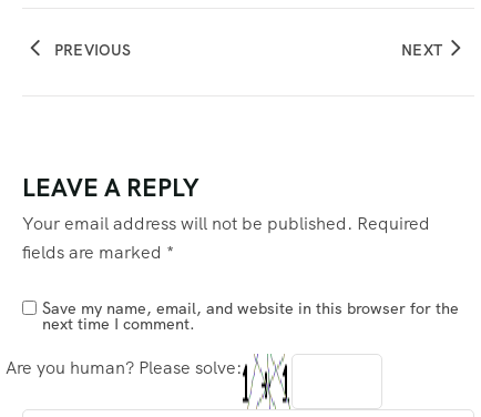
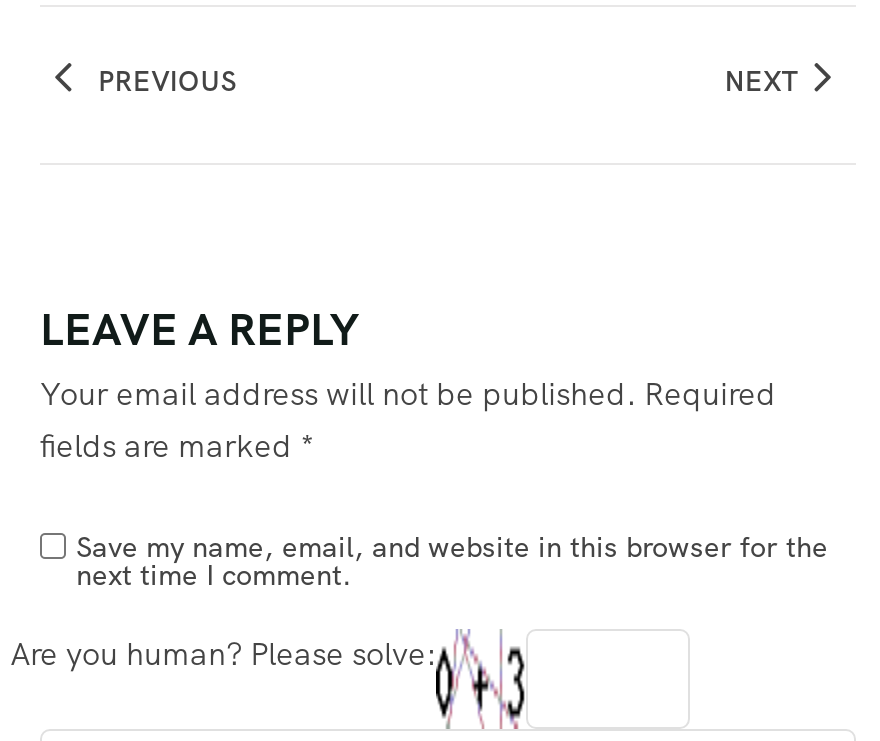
- [image]
+ [image]
